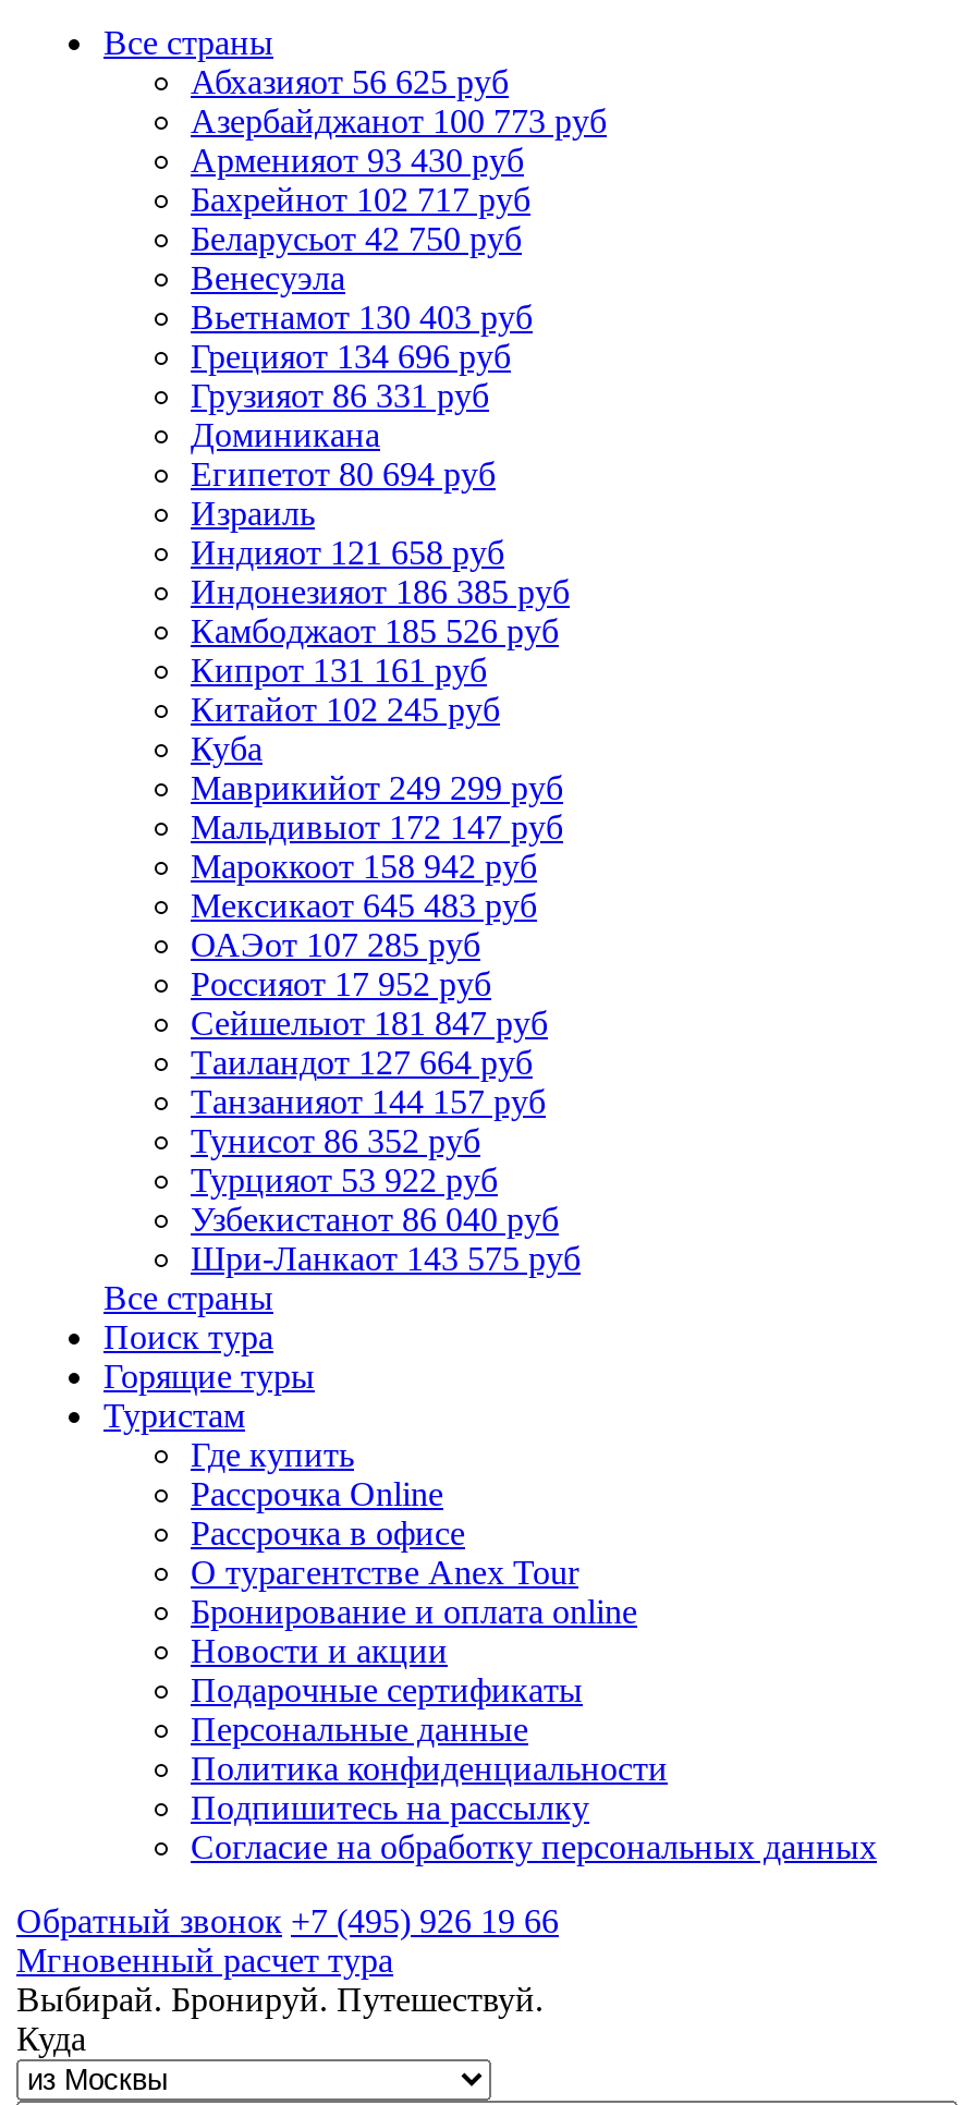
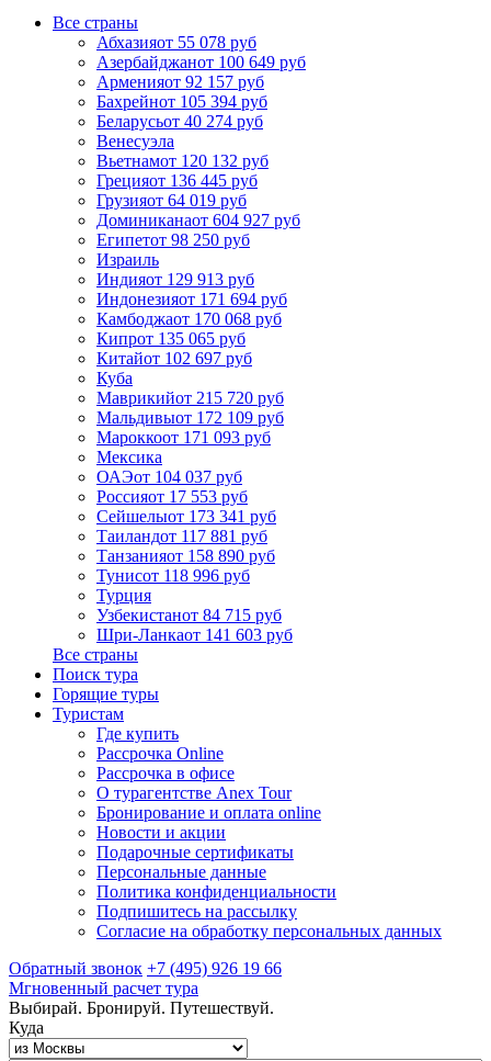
- Абхазияот 56 625 руб
+ Абхазияот 55 078 руб

- Азербайджанот 100 773 руб
+ Азербайджанот 100 649 руб

- Арменияот 93 430 руб
+ Арменияот 92 157 руб

- Бахрейнот 102 717 руб
+ Бахрейнот 105 394 руб

- Беларусьот 42 750 руб
+ Беларусьот 40 274 руб

- Вьетнамот 130 403 руб
- Грецияот 134 696 руб
- Грузияот 86 331 руб
- Доминикана
- Египетот 80 694 руб
+ Вьетнамот 120 132 руб
+ Грецияот 136 445 руб
+ Грузияот 64 019 руб
+ Доминиканаот 604 927 руб
+ Египетот 98 250 руб

- Индияот 121 658 руб
+ Индияот 129 913 руб

- Индонезияот 186 385 руб
+ Индонезияот 171 694 руб

- Камбоджаот 185 526 руб
+ Камбоджаот 170 068 руб

- Кипрот 131 161 руб
+ Кипрот 135 065 руб

- Китайот 102 245 руб
+ Китайот 102 697 руб

- Маврикийот 249 299 руб
- Мальдивыот 172 147 руб
- Мароккоот 158 942 руб
- Мексикаот 645 483 руб
- ОАЭот 107 285 руб
- Россияот 17 952 руб
- Сейшелыот 181 847 руб
- Таиландот 127 664 руб
- Танзанияот 144 157 руб
- Тунисот 86 352 руб
- Турцияот 53 922 руб
- Узбекистанот 86 040 руб
- Шри-Ланкаот 143 575 руб
+ Маврикийот 215 720 руб
+ Мальдивыот 172 109 руб
+ Мароккоот 171 093 руб
+ Мексика
+ ОАЭот 104 037 руб
+ Россияот 17 553 руб
+ Сейшелыот 173 341 руб
+ Таиландот 117 881 руб
+ Танзанияот 158 890 руб
+ Тунисот 118 996 руб
+ Турция
+ Узбекистанот 84 715 руб
+ Шри-Ланкаот 141 603 руб
